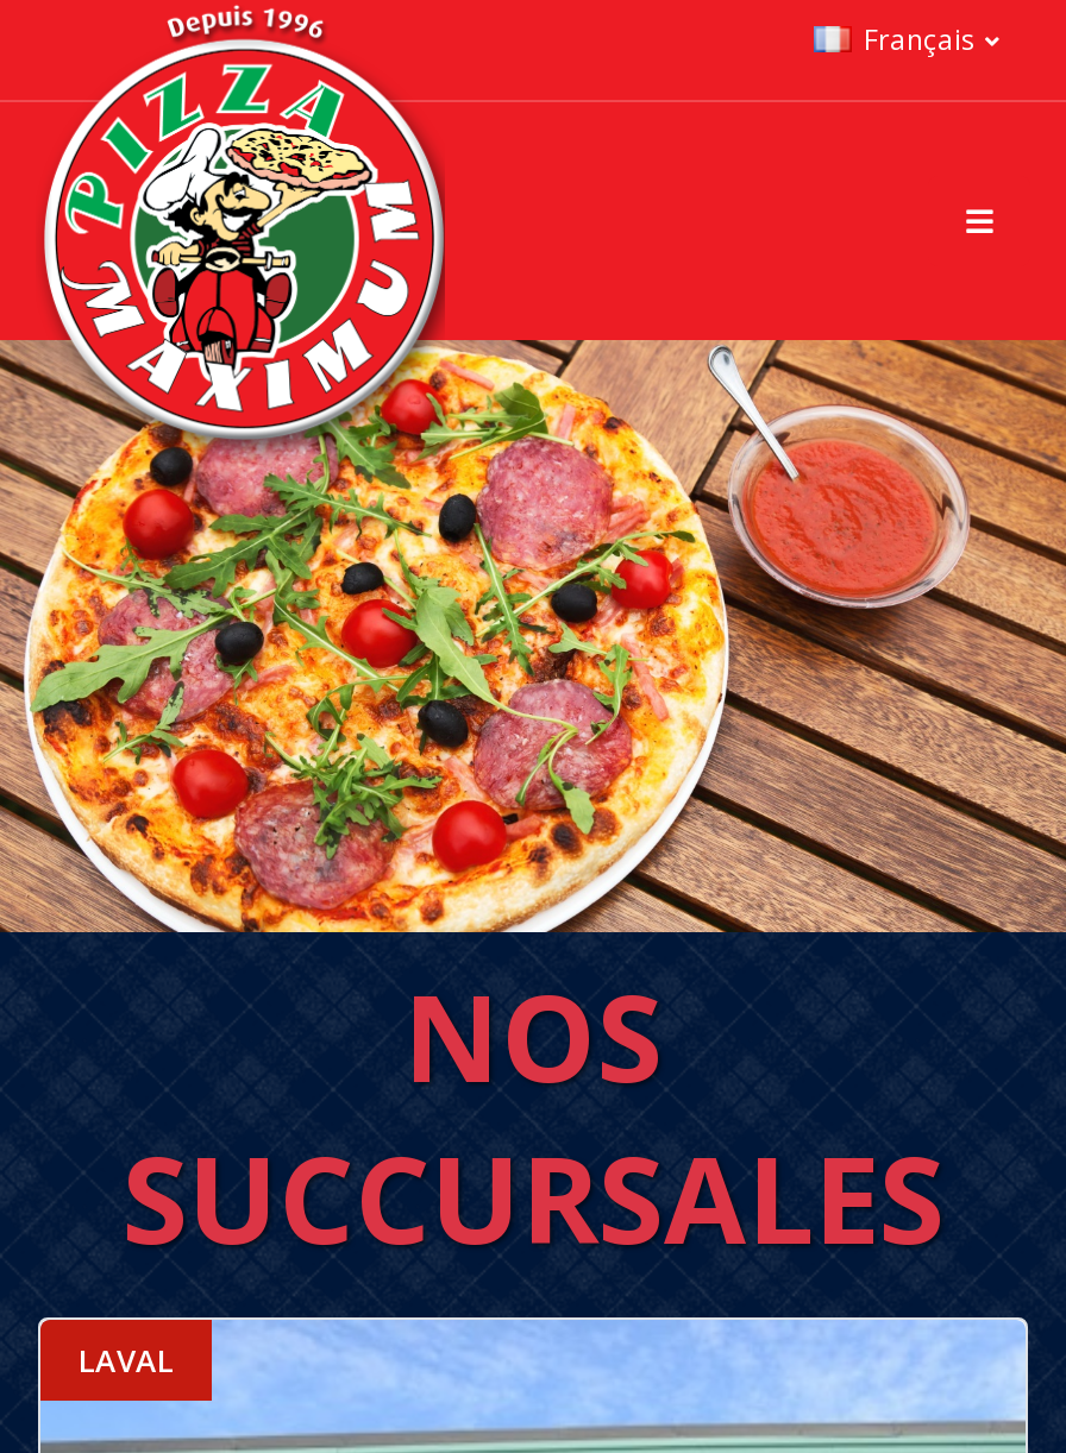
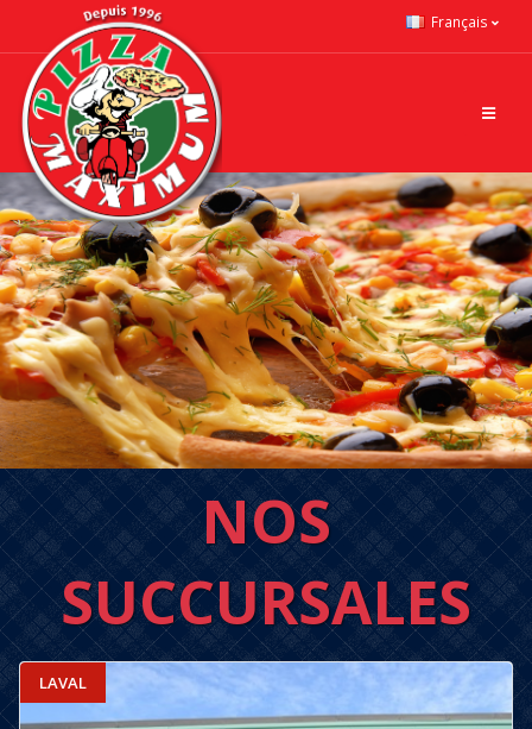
- [image]
+ [image]
